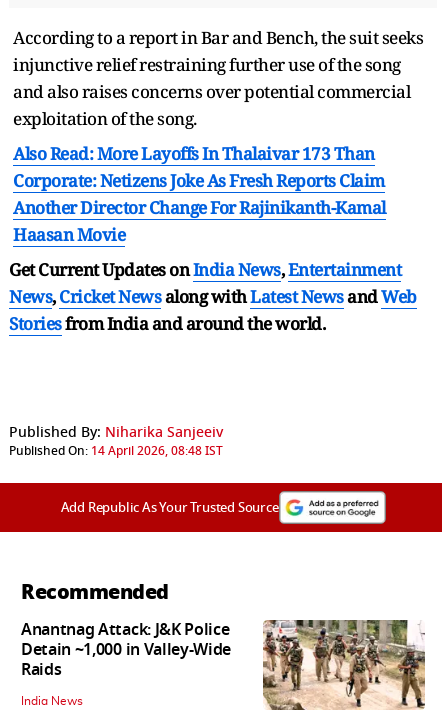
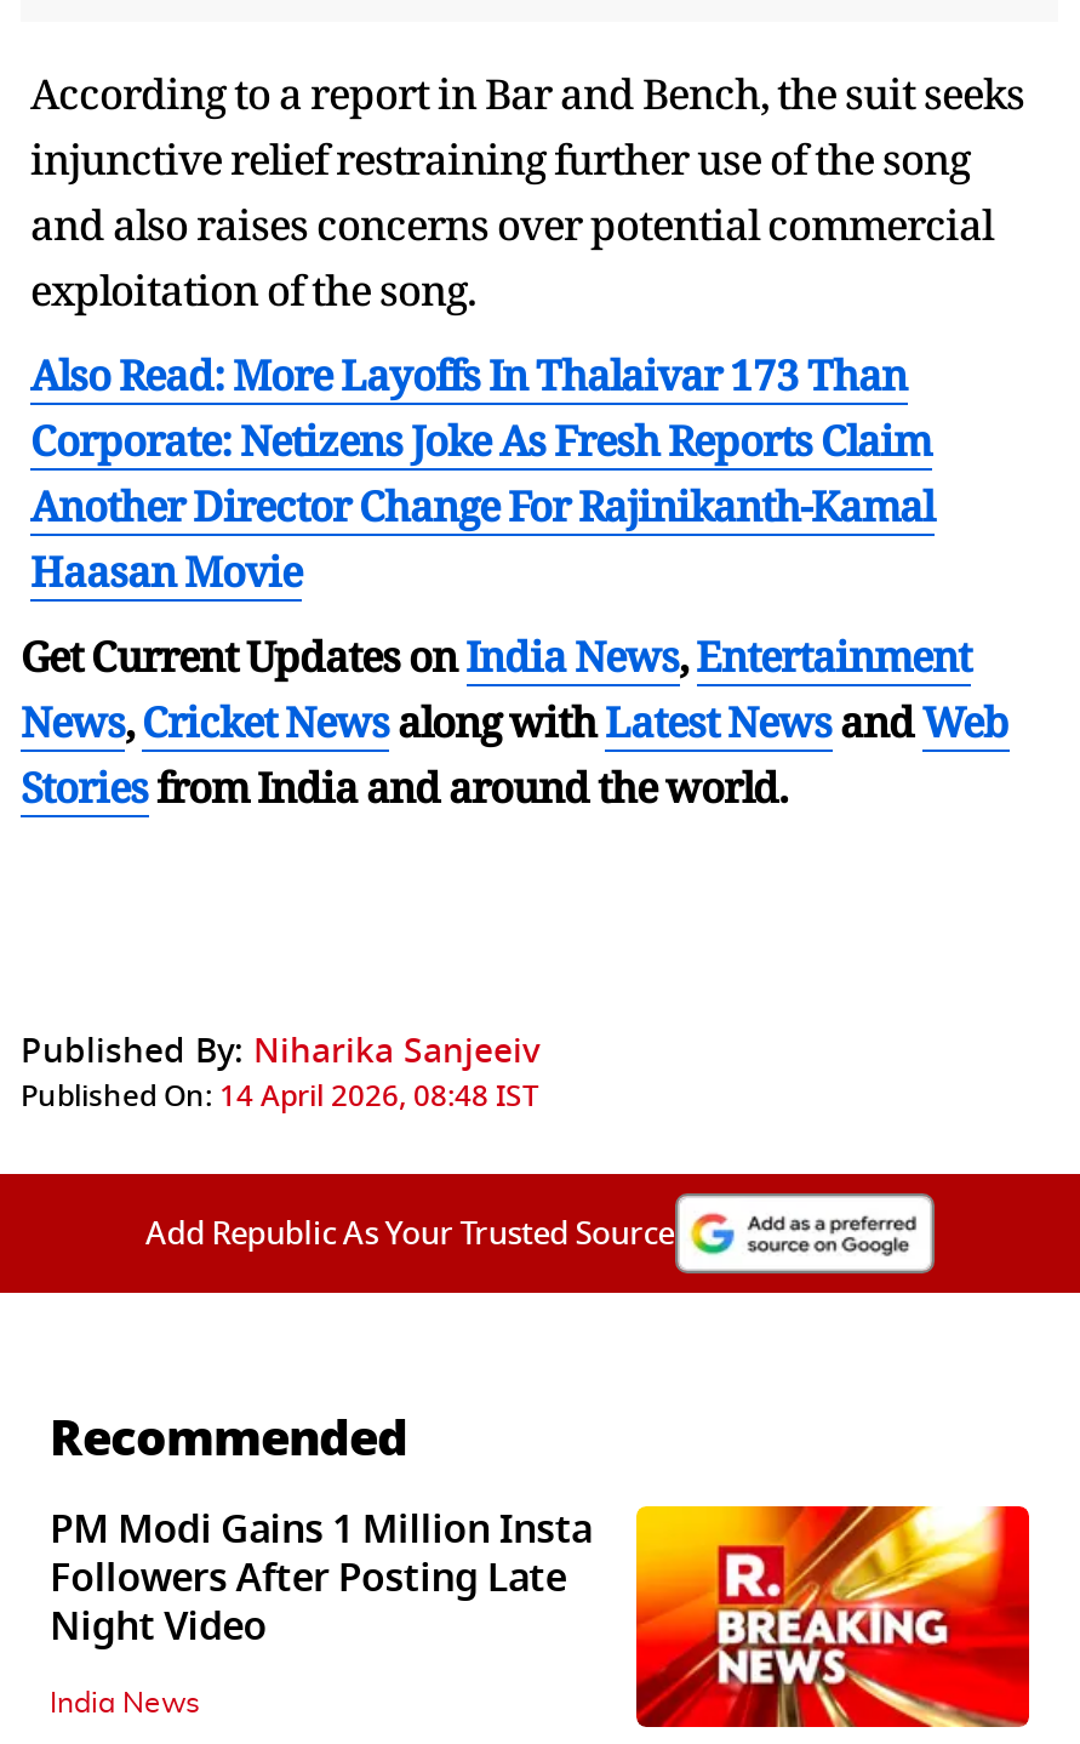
- [image]
- Anantnag Attack: J&K Police
- Detain ~1,000 in Valley-Wide
- Raids
+ [image]
+ PM Modi Gains 1 Million Insta
+ Followers After Posting Late
+ Night Video
